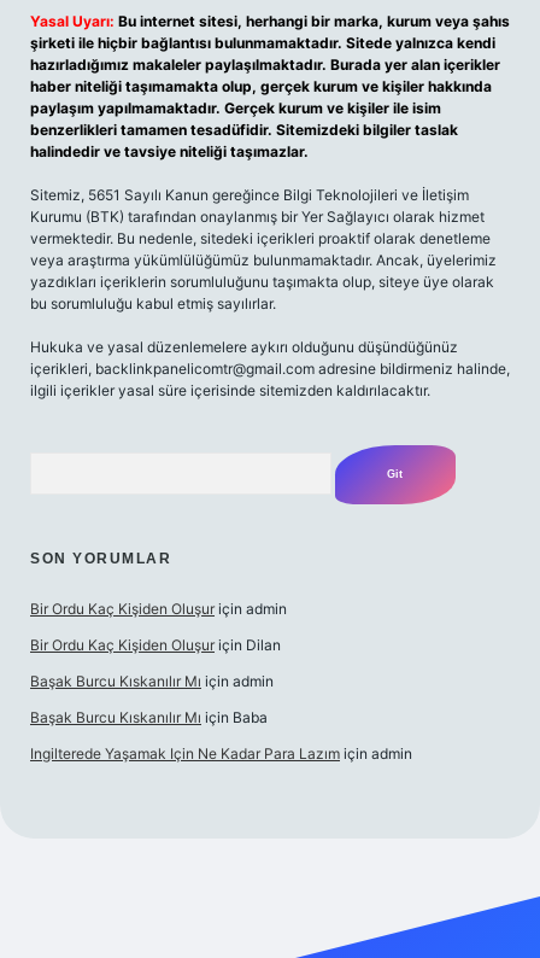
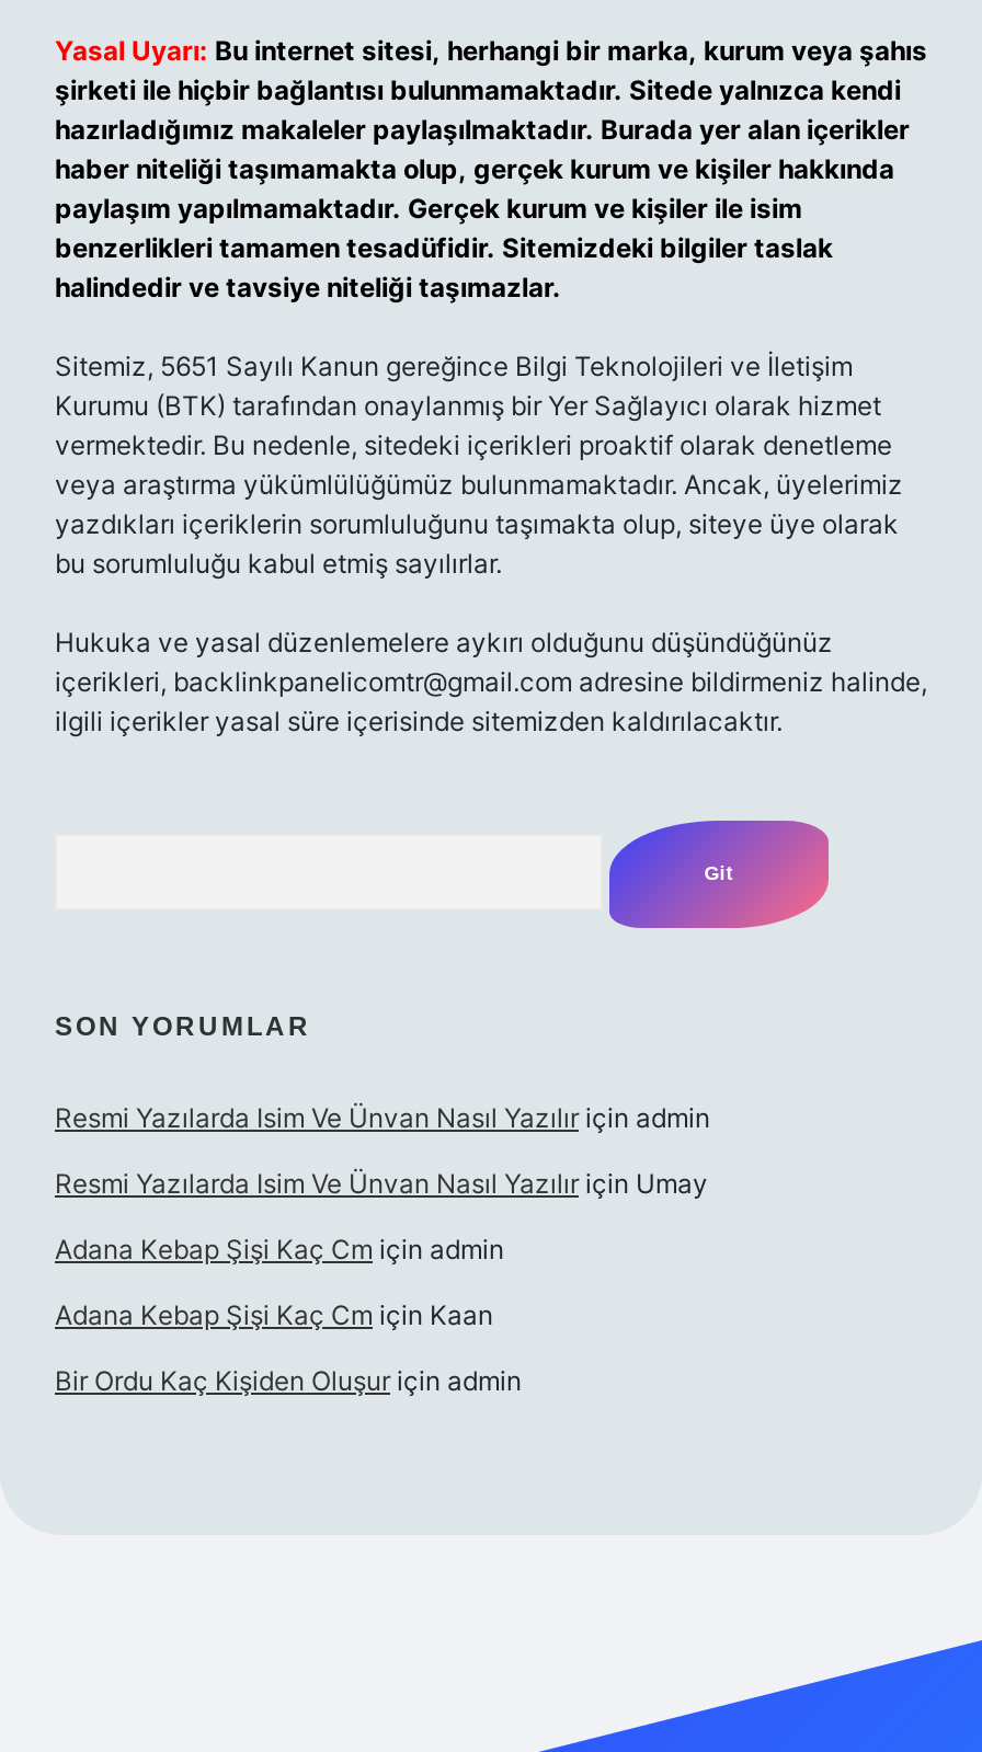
+ Resmi Yazılarda Isim Ve Ünvan Nasıl Yazılır için admin
+ Resmi Yazılarda Isim Ve Ünvan Nasıl Yazılır için Umay
+ Adana Kebap Şişi Kaç Cm için admin
+ Adana Kebap Şişi Kaç Cm için Kaan

moved down: Bir Ordu Kaç Kişiden Oluşur için admin

- Bir Ordu Kaç Kişiden Oluşur için Dilan
- Başak Burcu Kıskanılır Mı için admin
- Başak Burcu Kıskanılır Mı için Baba
- Ingilterede Yaşamak Için Ne Kadar Para Lazım için admin
